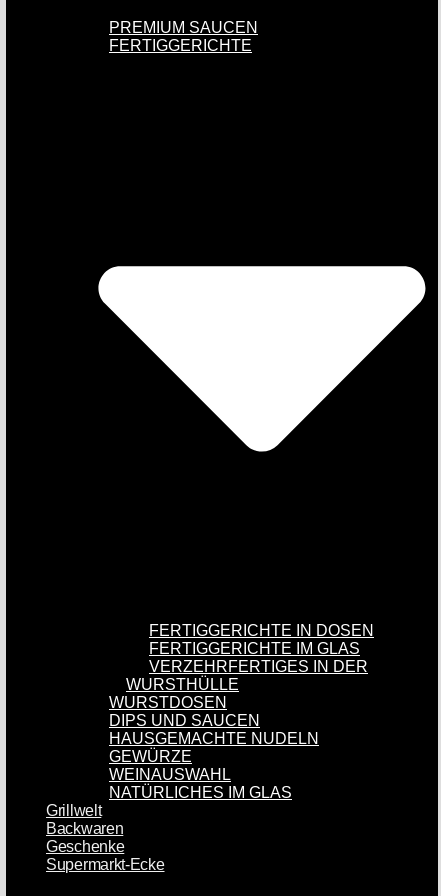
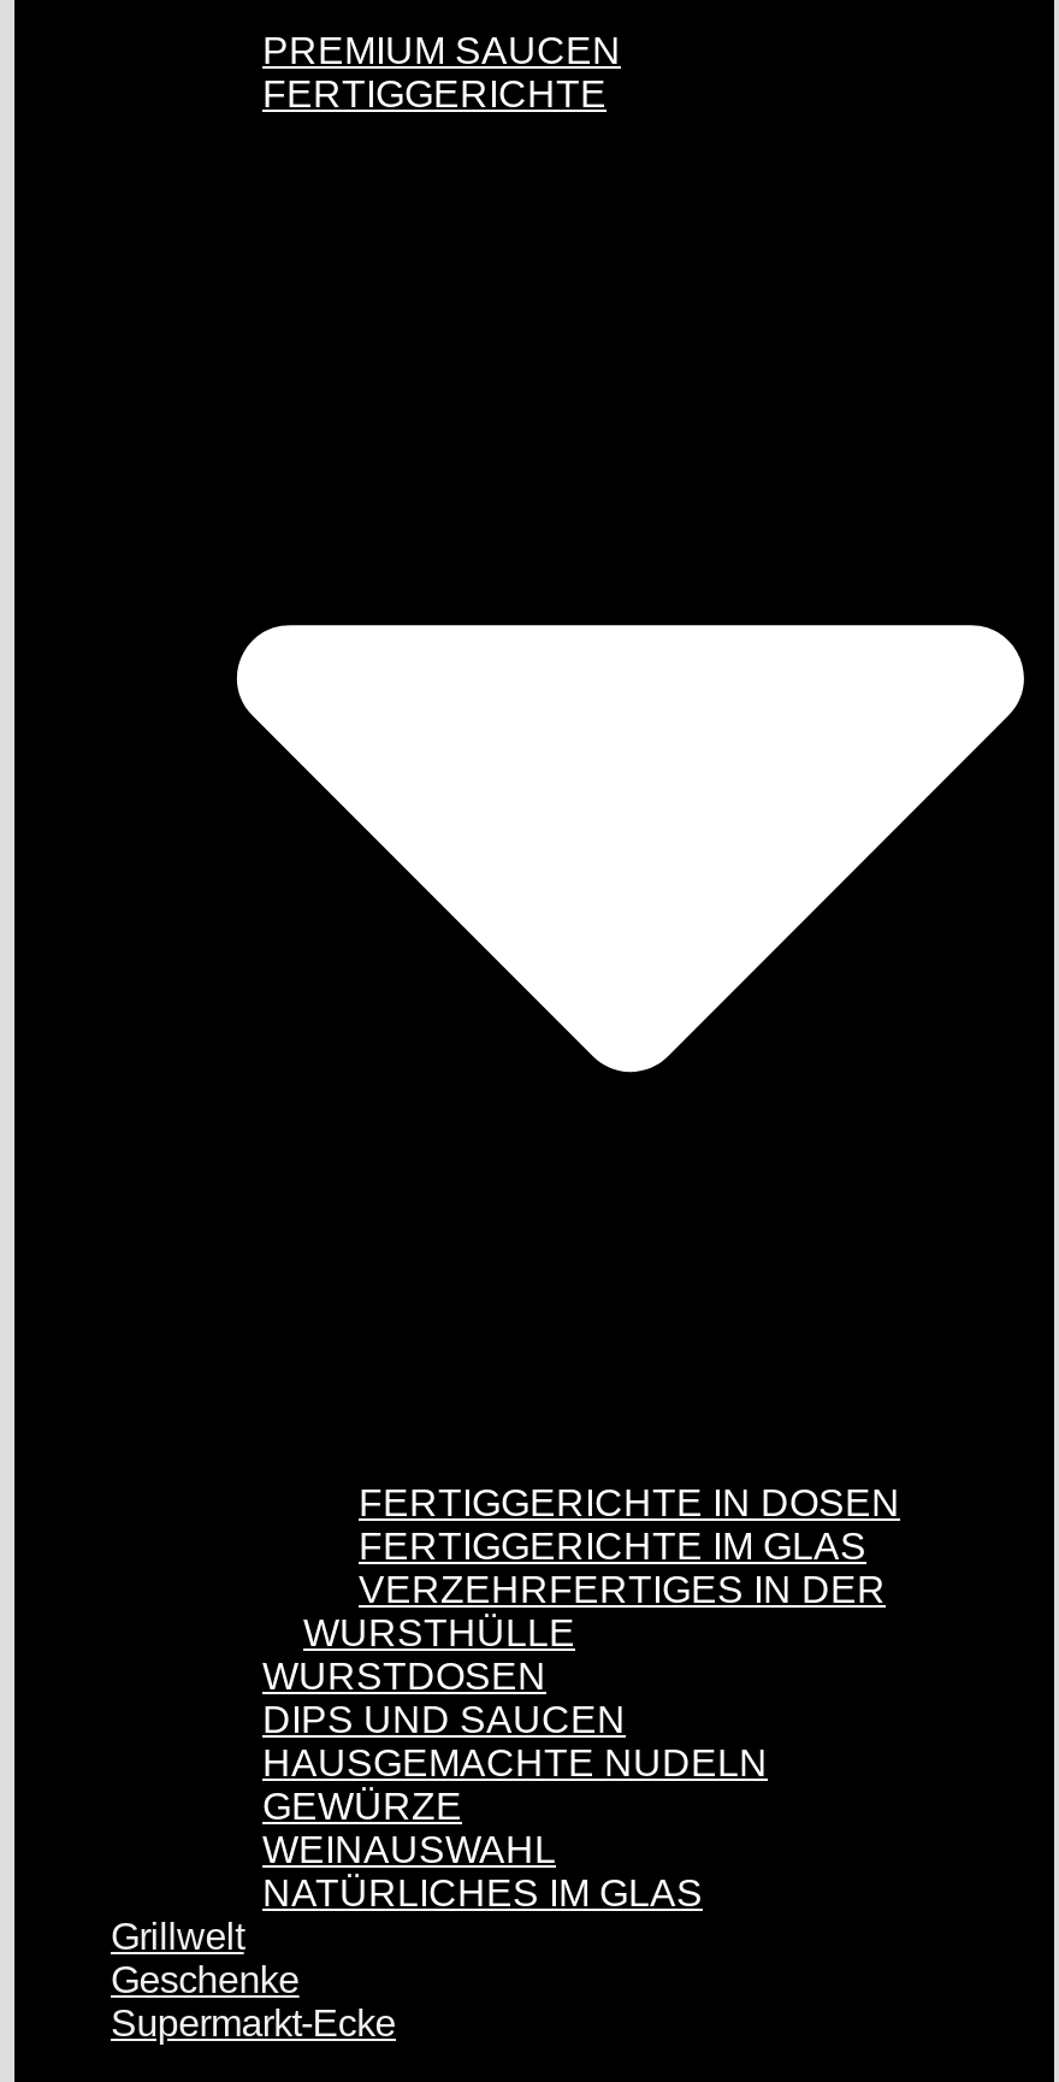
- Backwaren
